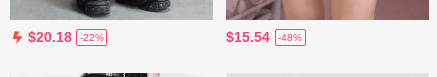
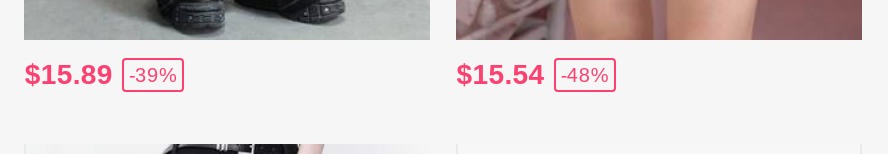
- $20.18
+ $15.89

- -22%
+ -39%
